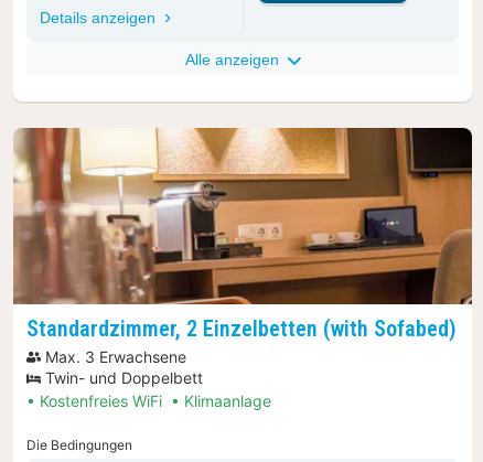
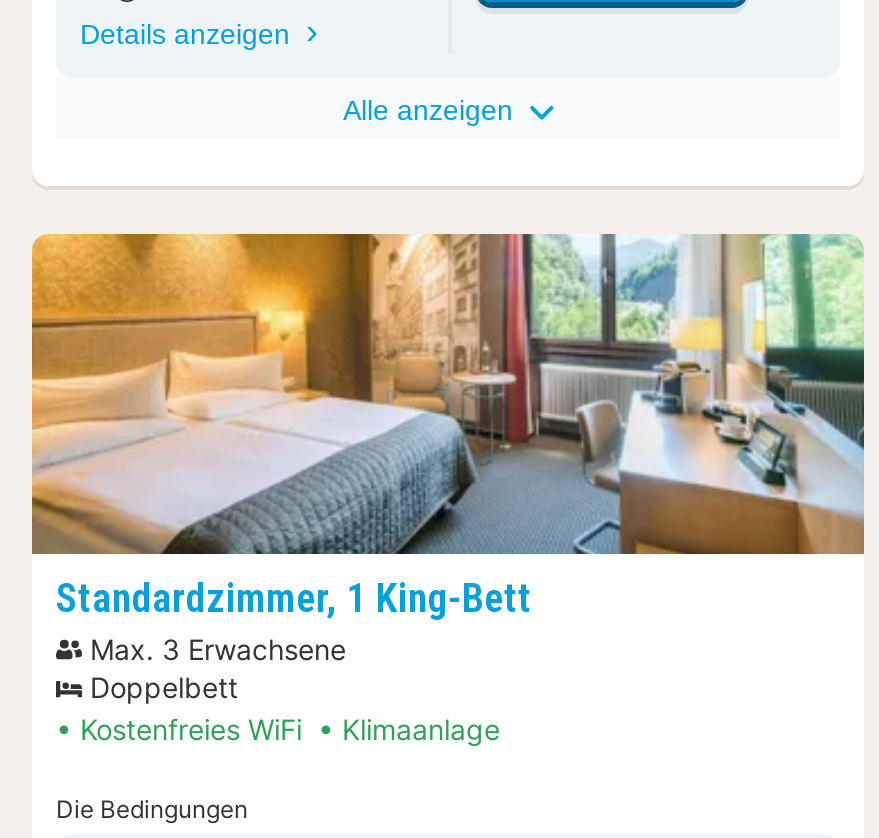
- [image]
- Standardzimmer, 2 Einzelbetten (with Sofabed)
+ [image]
+ Standardzimmer, 1 King-Bett

- Twin- und Doppelbett
+ Doppelbett
